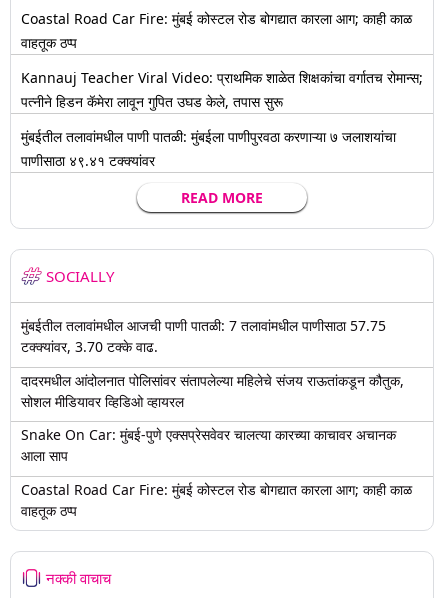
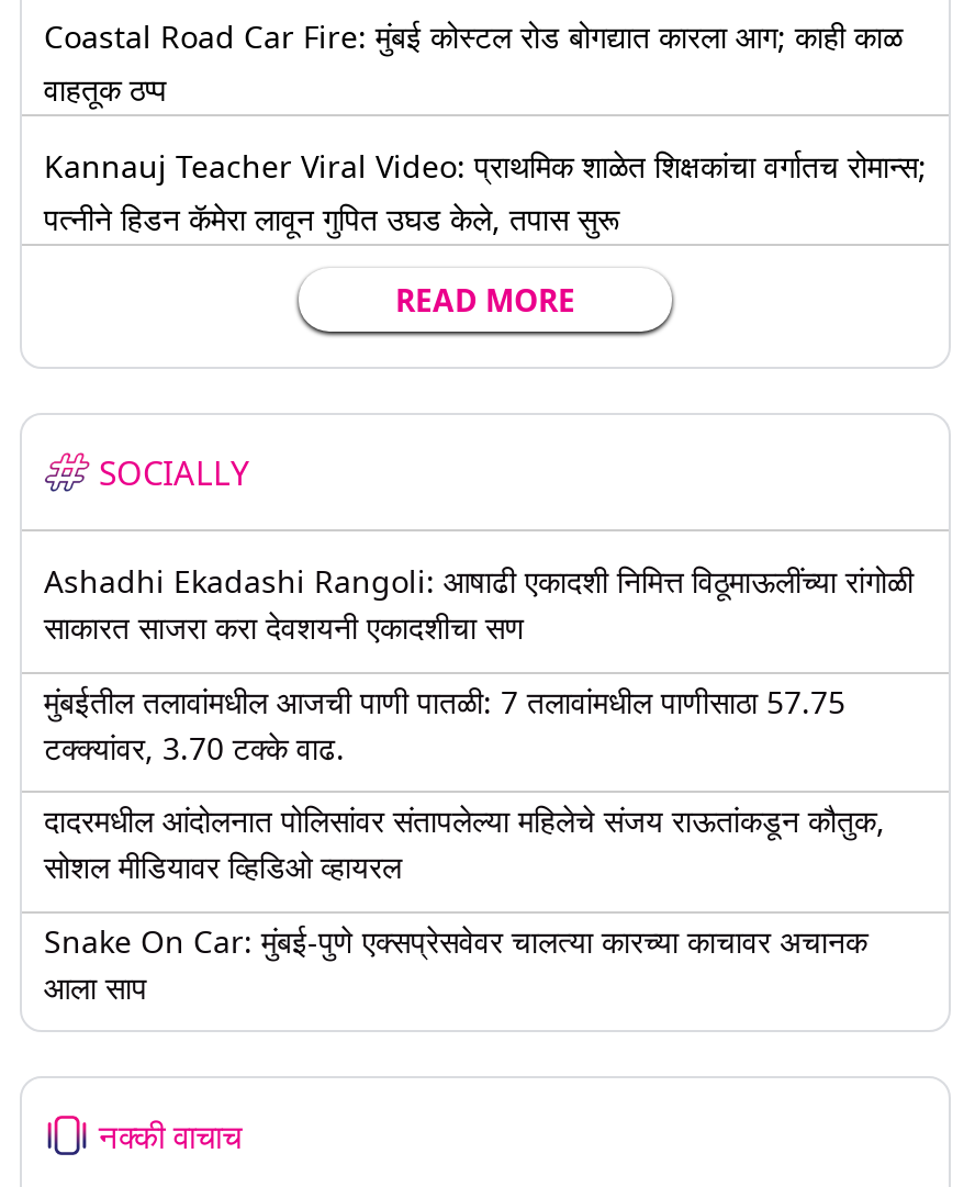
- मुंबईतील तलावांमधील पाणी पातळी: मुंबईला पाणीपुरवठा करणाऱ्या ७ जलाशयांचा
- पाणीसाठा ४९.४१ टक्क्यांवर

+ Ashadhi Ekadashi Rangoli: आषाढी एकादशी निमित्त विठूमाऊलींच्या रांगोळी
+ साकारत साजरा करा देवशयनी एकादशीचा सण

- Coastal Road Car Fire: मुंबई कोस्टल रोड बोगद्यात कारला आग; काही काळ
- वाहतूक ठप्प
